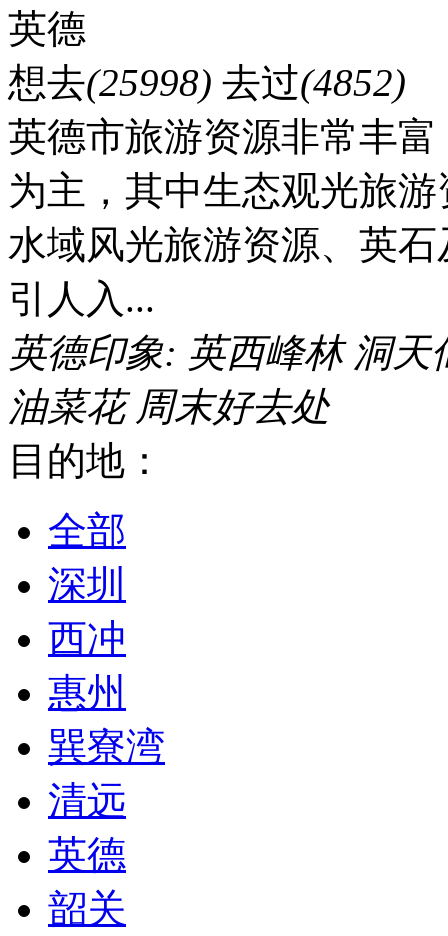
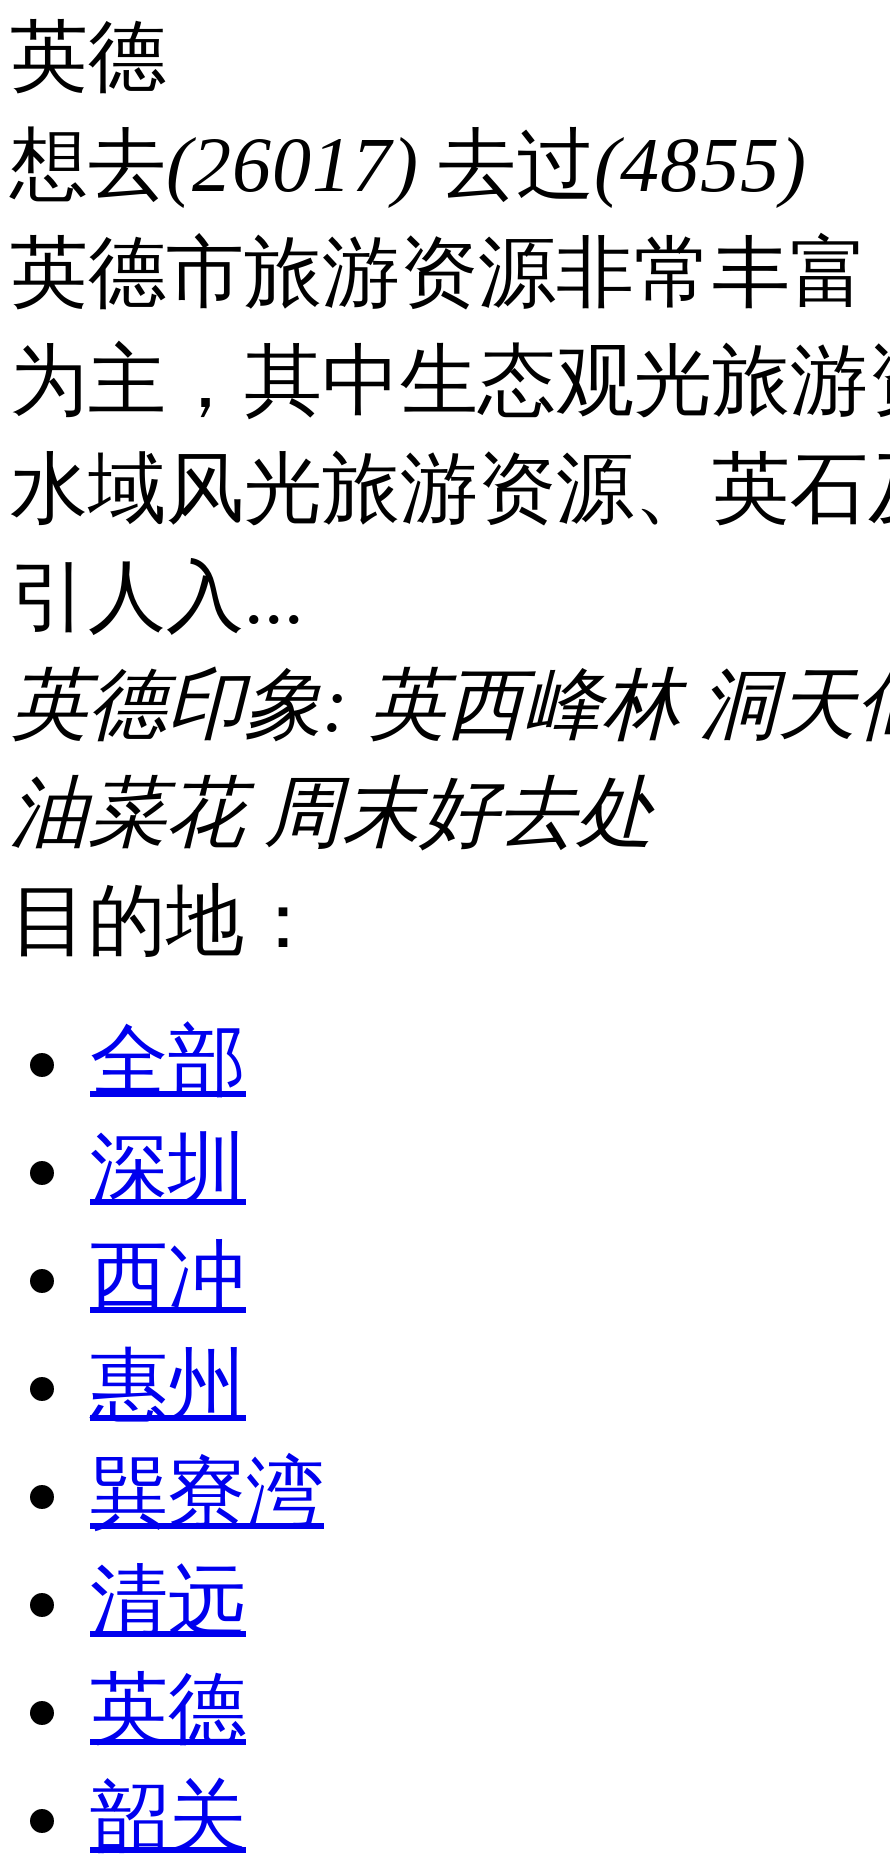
- 想去(25998) 去过(4852)
+ 想去(26017) 去过(4855)
